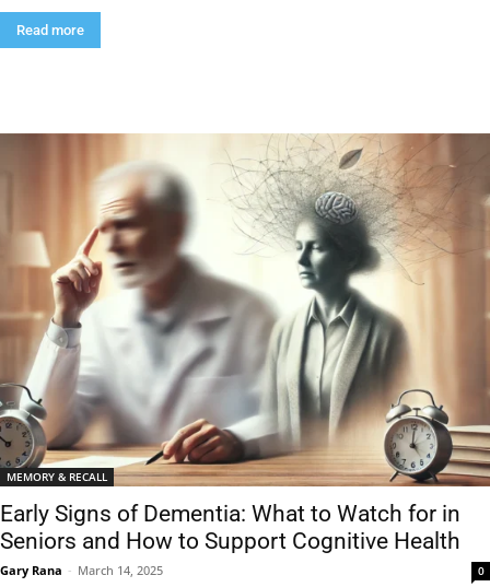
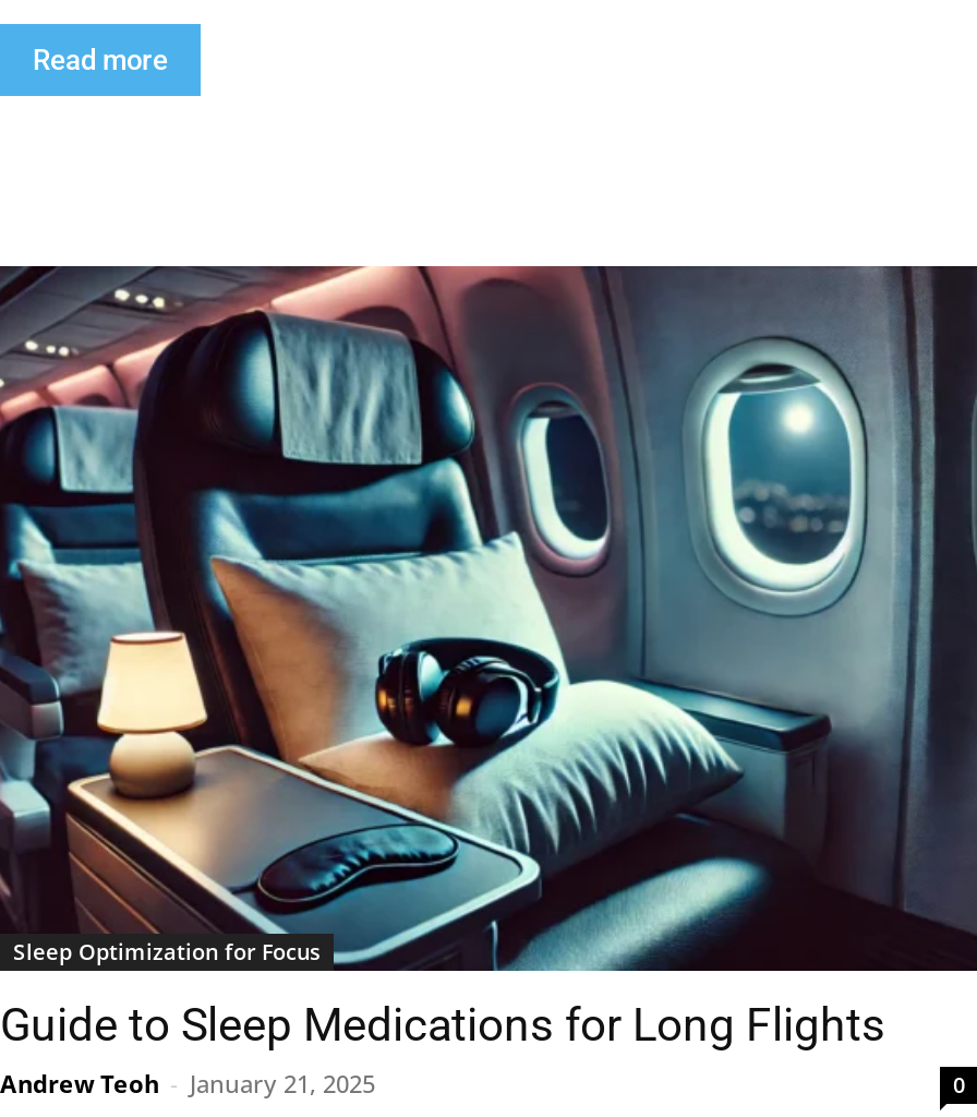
- [image]
- MEMORY & RECALL
+ [image]
+ Sleep Optimization for Focus

- Early Signs of Dementia: What to Watch for in
- Seniors and How to Support Cognitive Health
- Gary Rana - March 14, 2025
+ Guide to Sleep Medications for Long Flights
+ Andrew Teoh - January 21, 2025
